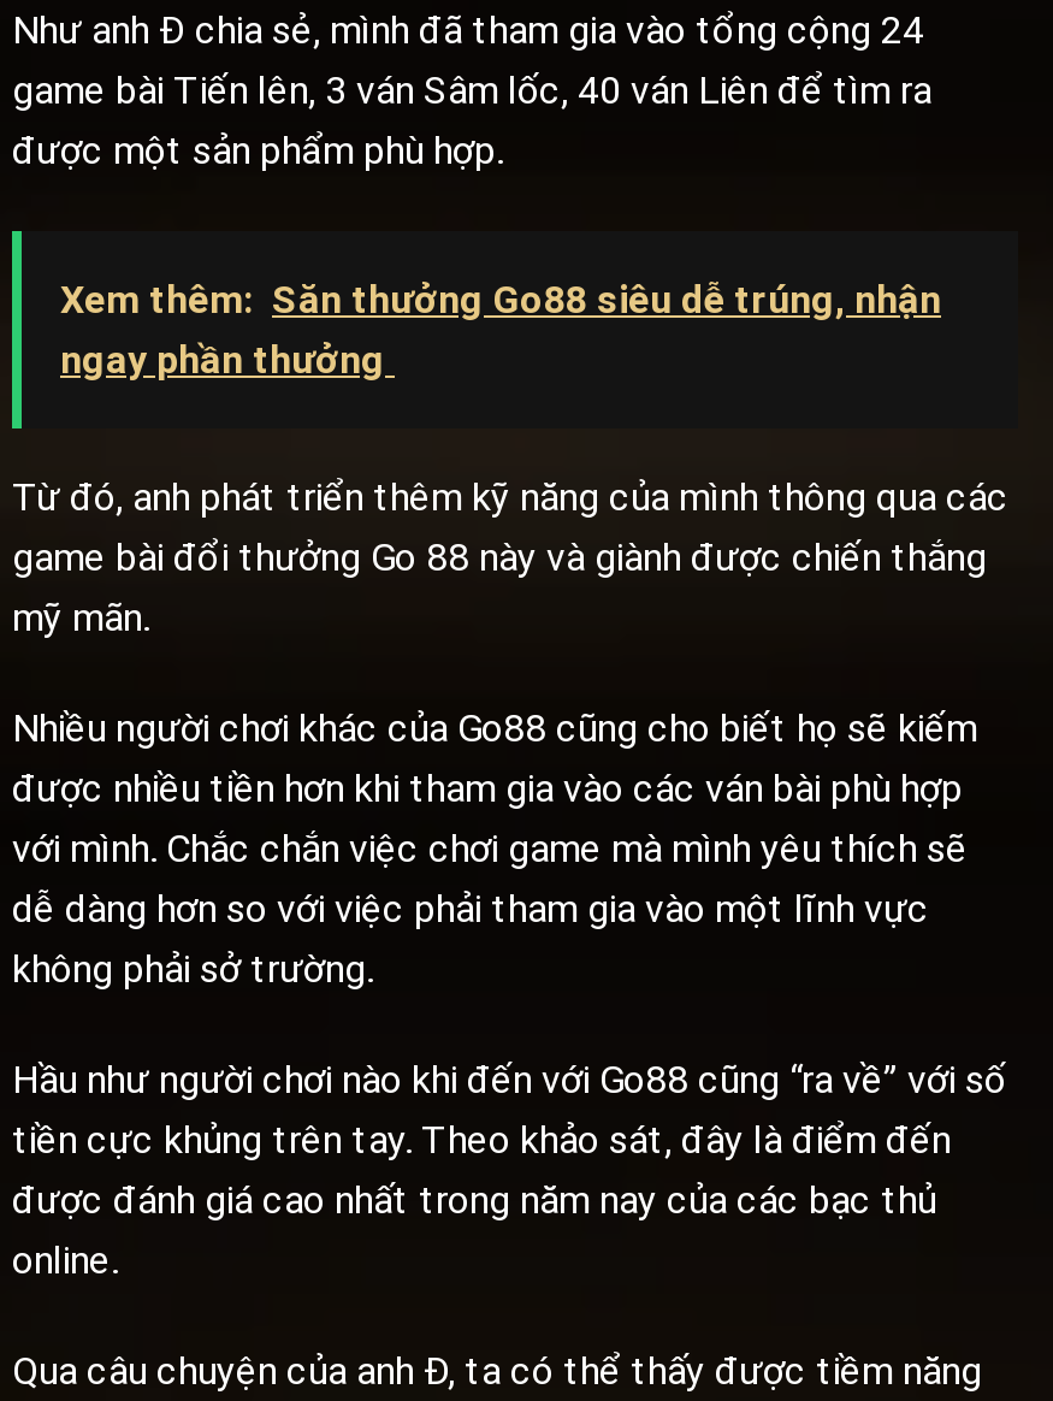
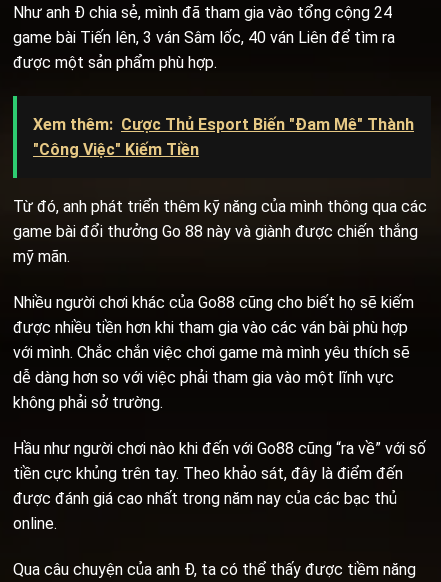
- Xem thêm: Săn thưởng Go88 siêu dễ trúng, nhận
- ngay phần thưởng
+ Xem thêm: Cược Thủ Esport Biến "Đam Mê" Thành
+ "Công Việc" Kiếm Tiền
